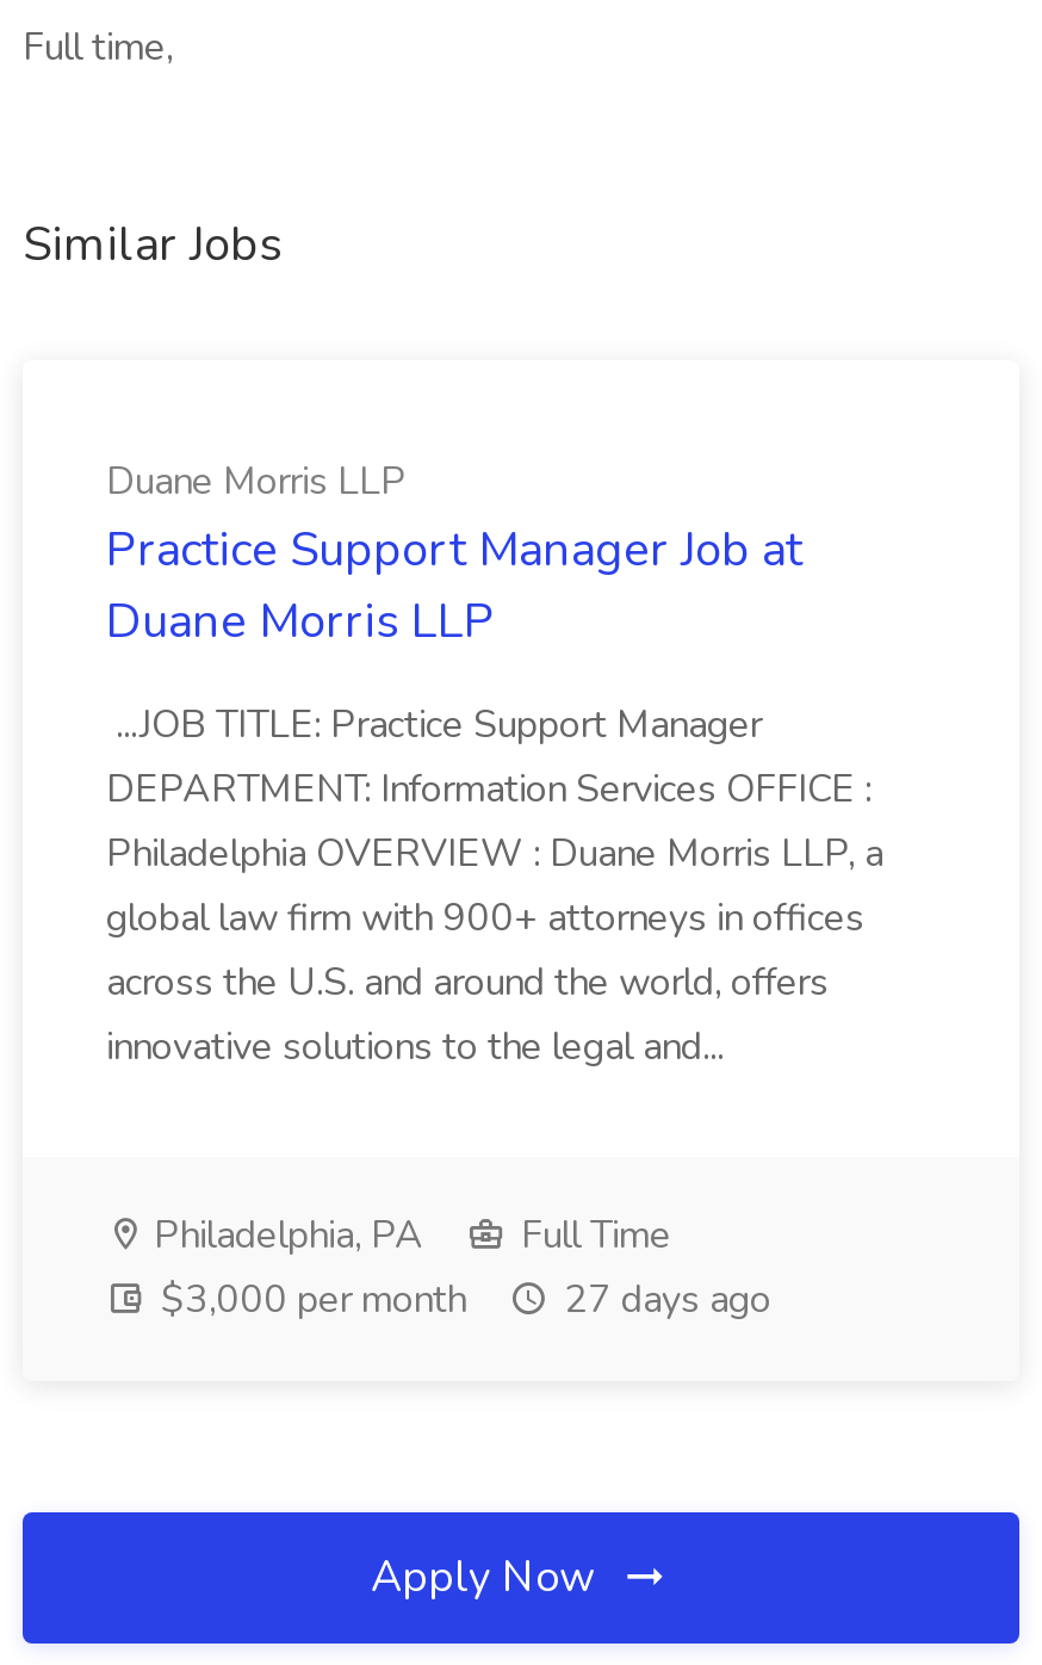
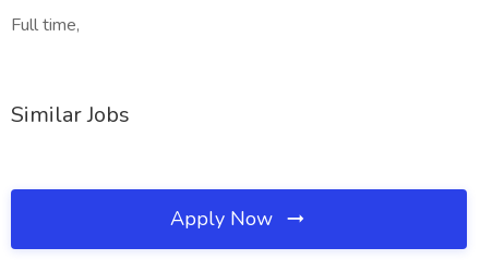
- Duane Morris LLP
- Practice Support Manager Job at
- Duane Morris LLP
- ...JOB TITLE: Practice Support Manager
- DEPARTMENT: Information Services OFFICE :
- Philadelphia OVERVIEW : Duane Morris LLP, a
- global law firm with 900+ attorneys in offices
- across the U.S. and around the world, offers
- innovative solutions to the legal and...

- Philadelphia, PA
- Full Time
- $3,000 per month
- 27 days ago
